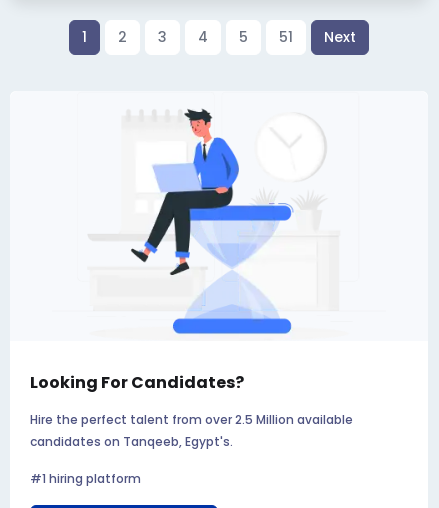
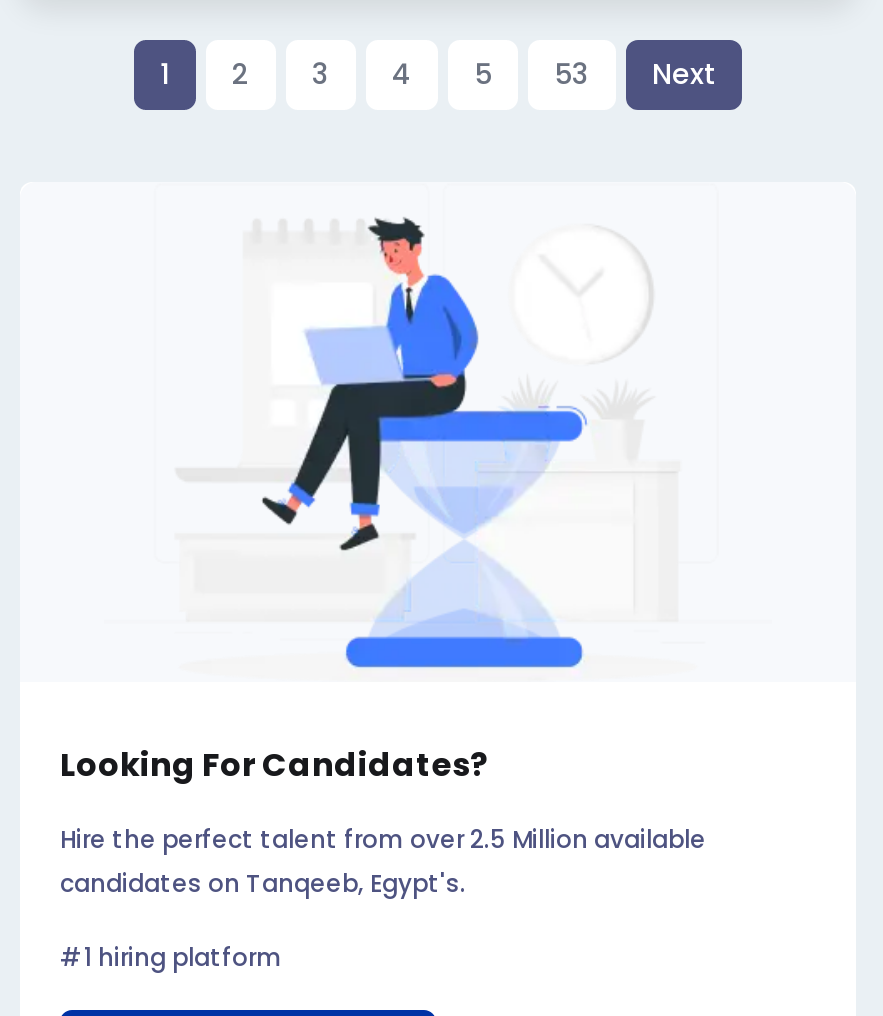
- 1 2 3 4 5 51 Next
+ 1 2 3 4 5 53 Next
